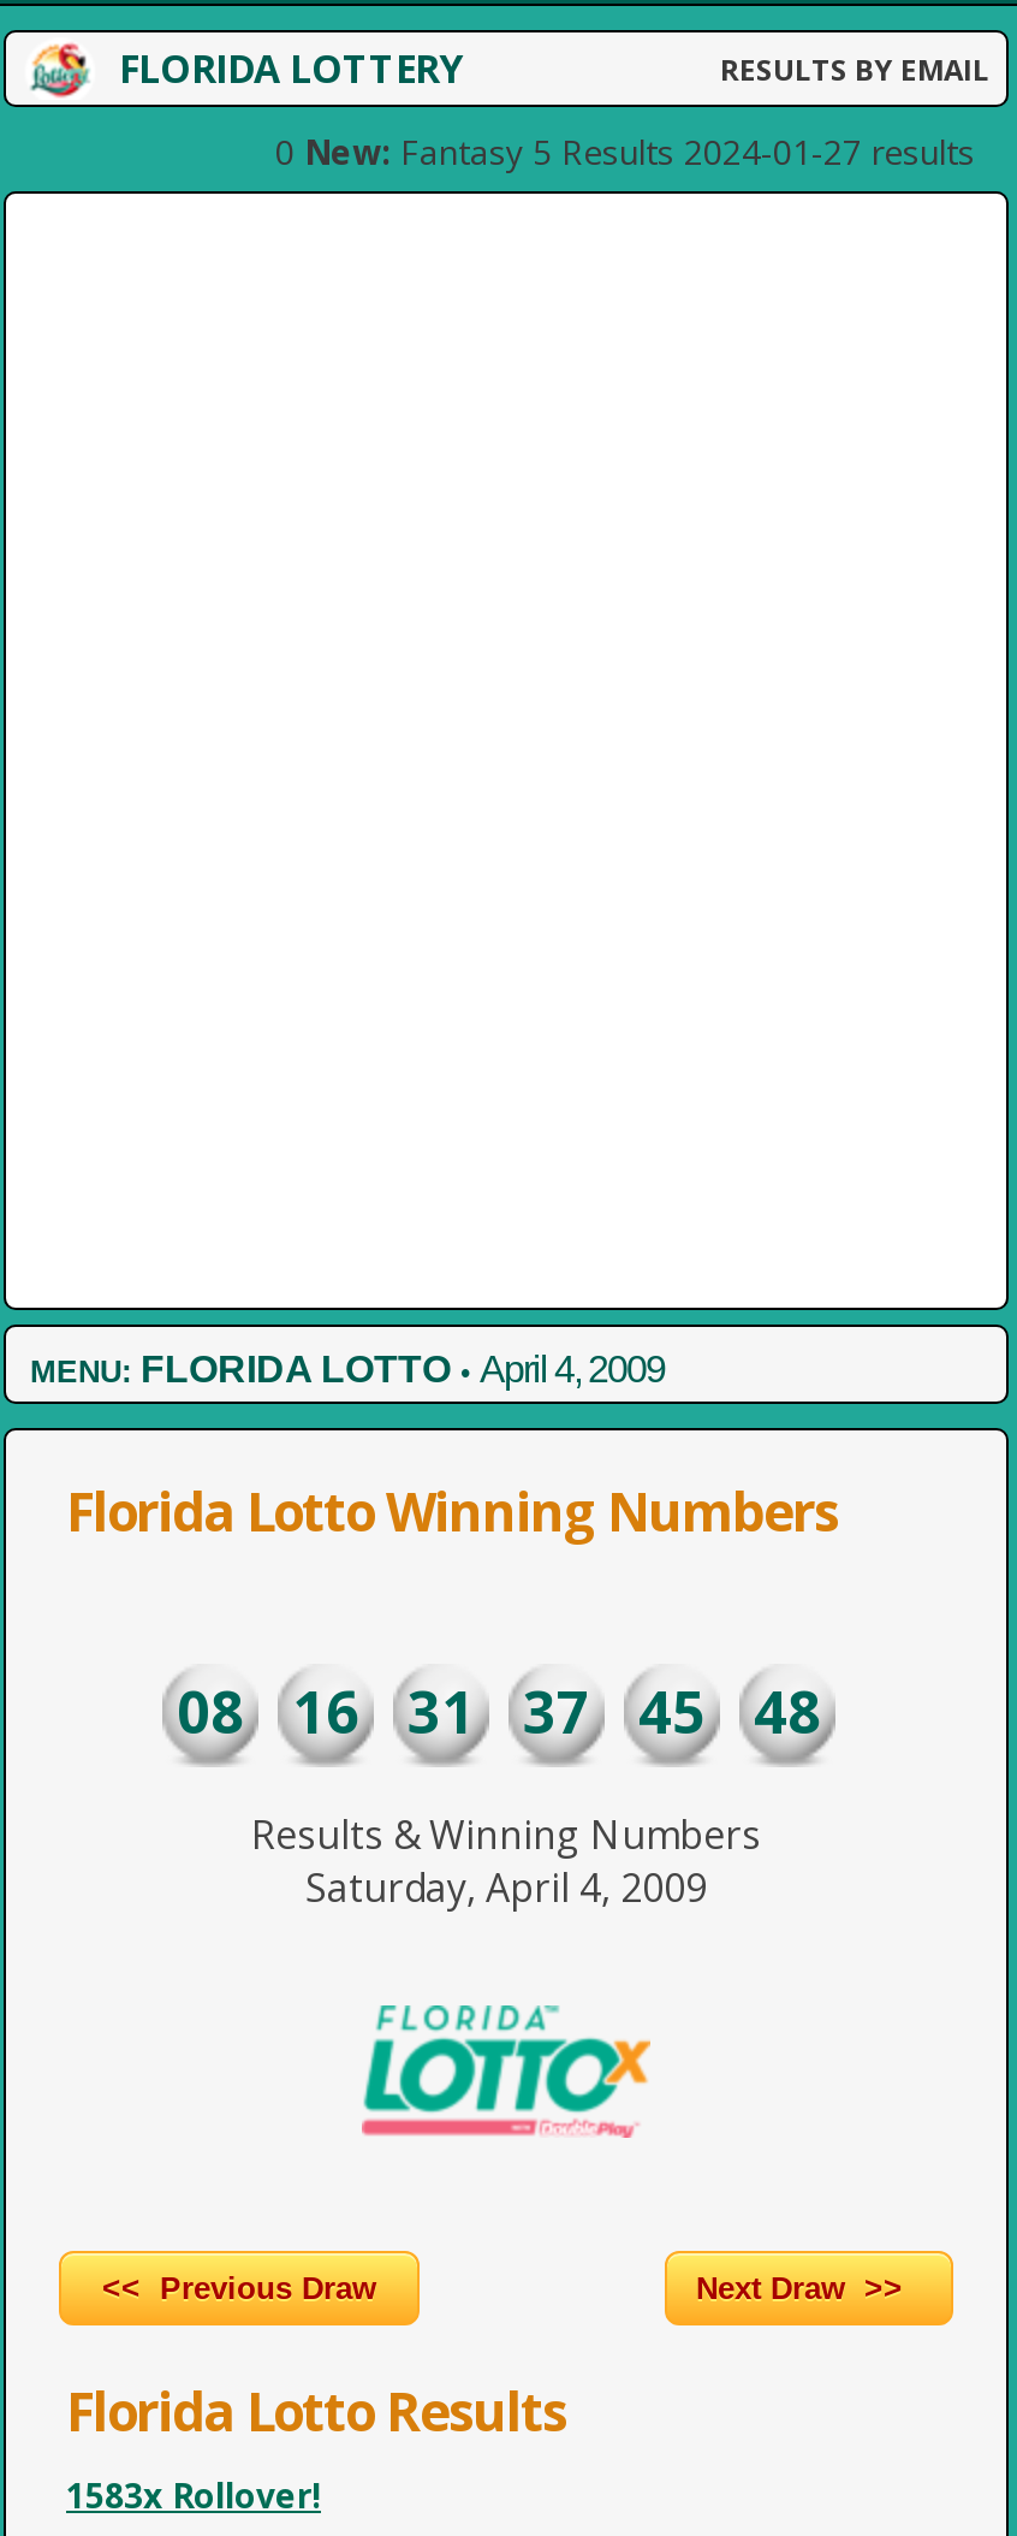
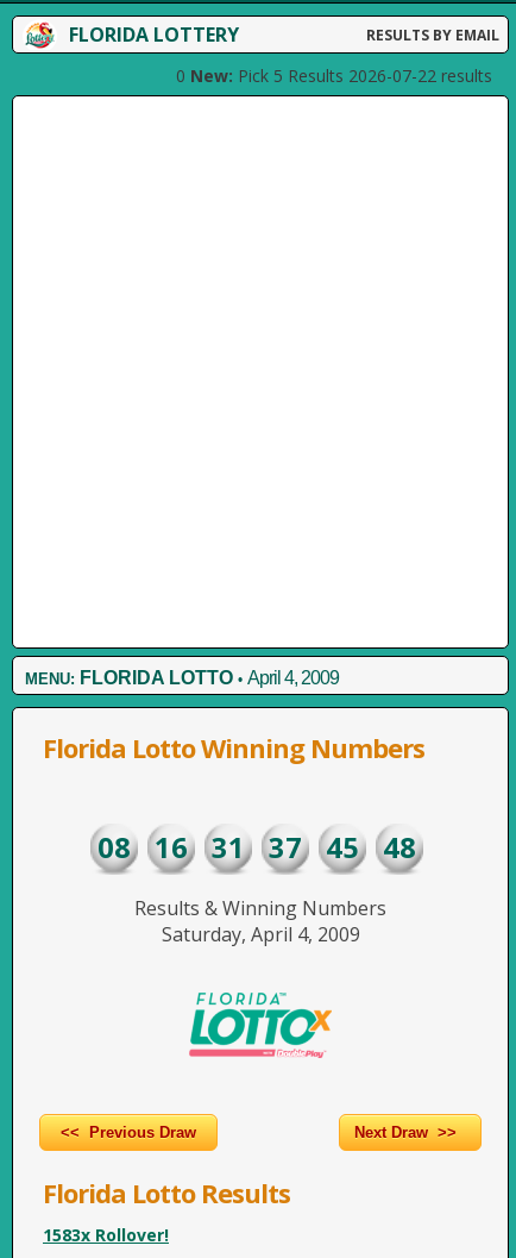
- 0 New: Fantasy 5 Results 2024-01-27 results
+ 0 New: Pick 5 Results 2026-07-22 results
